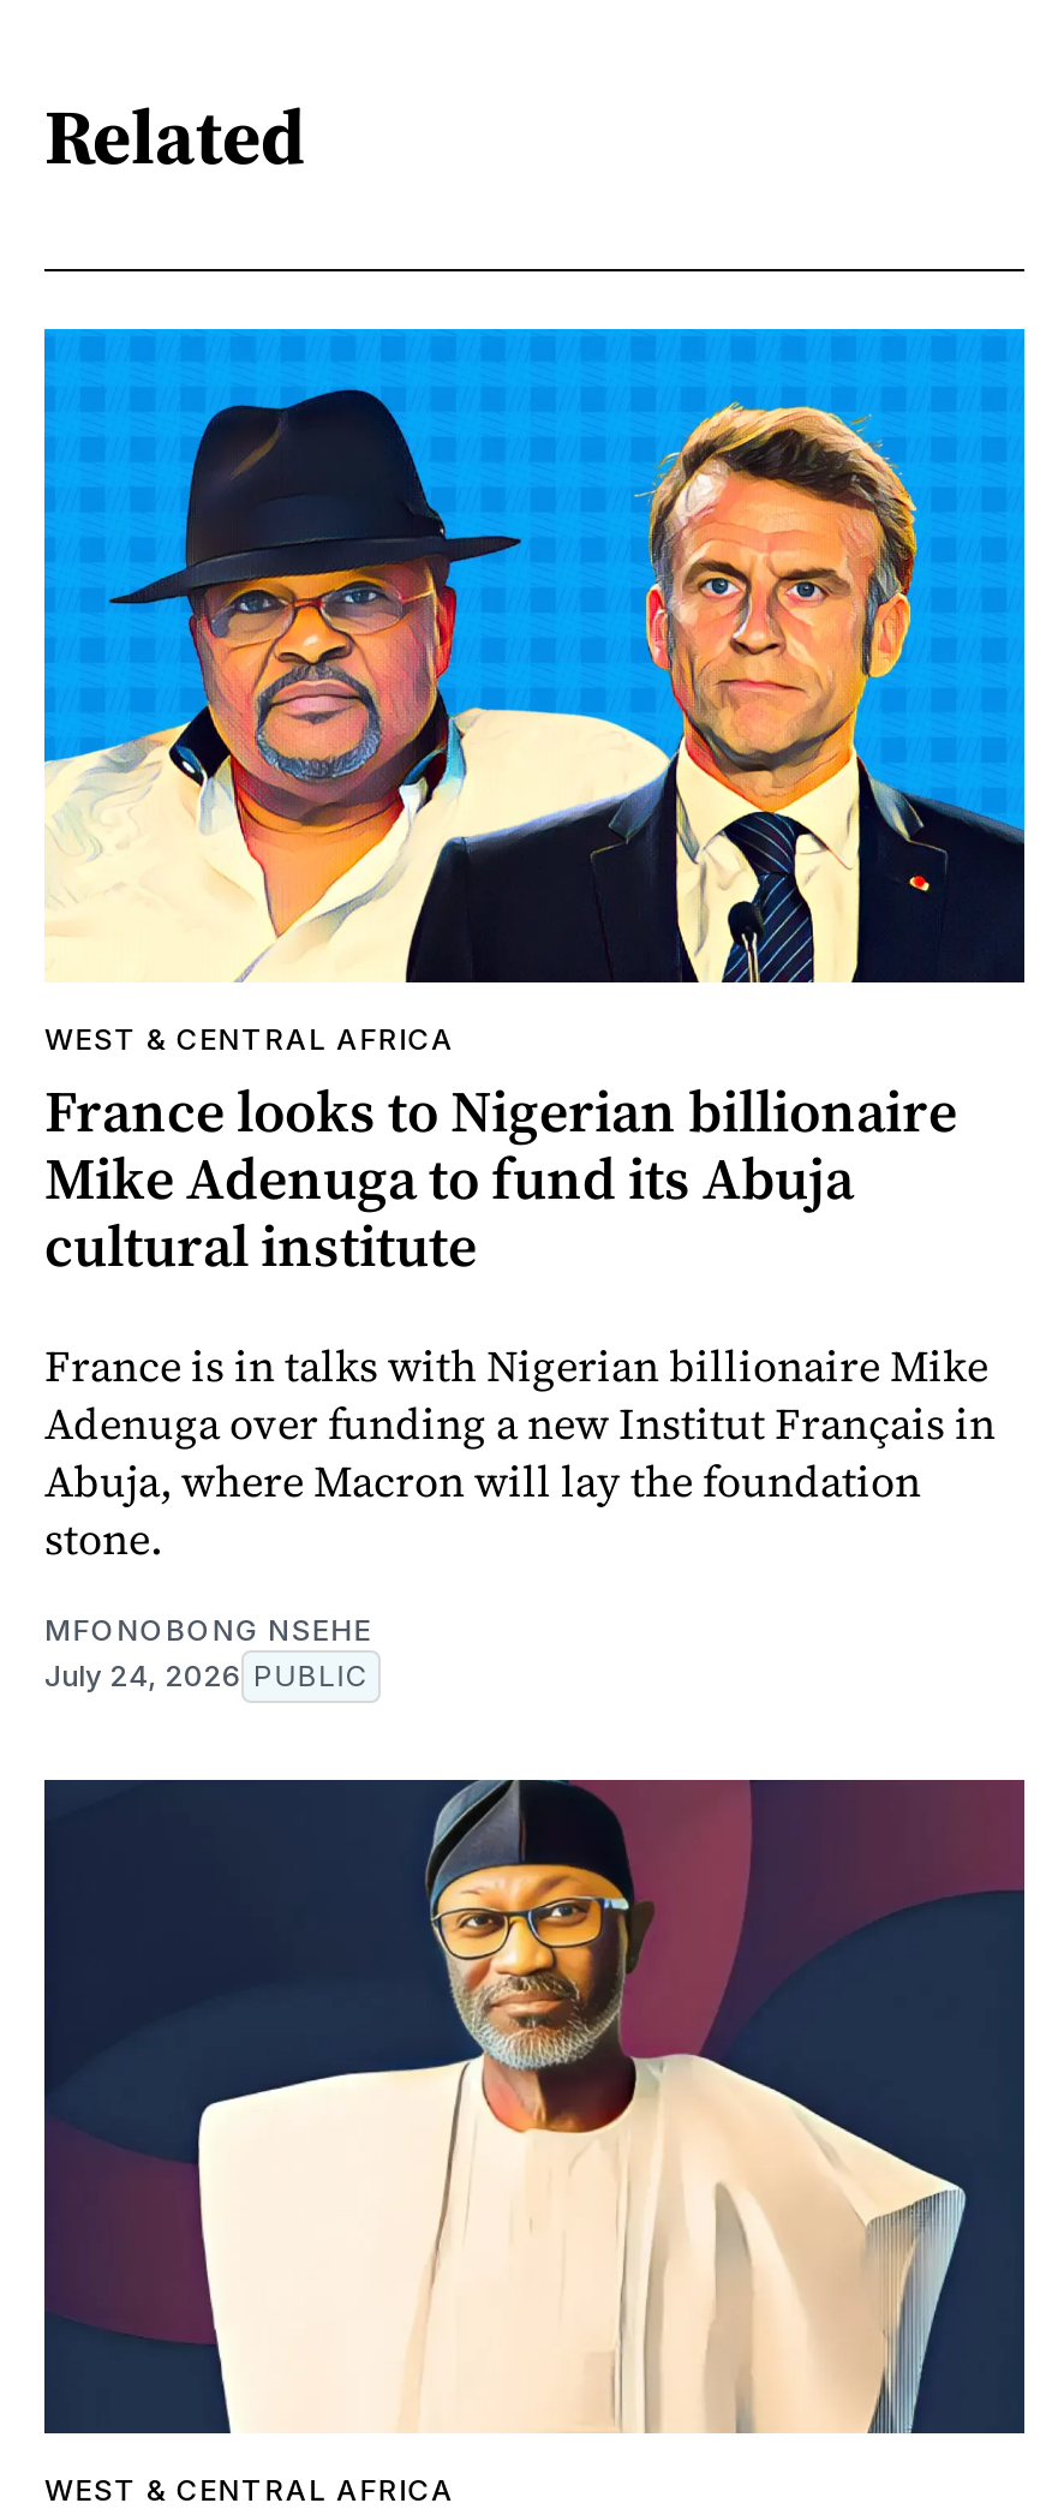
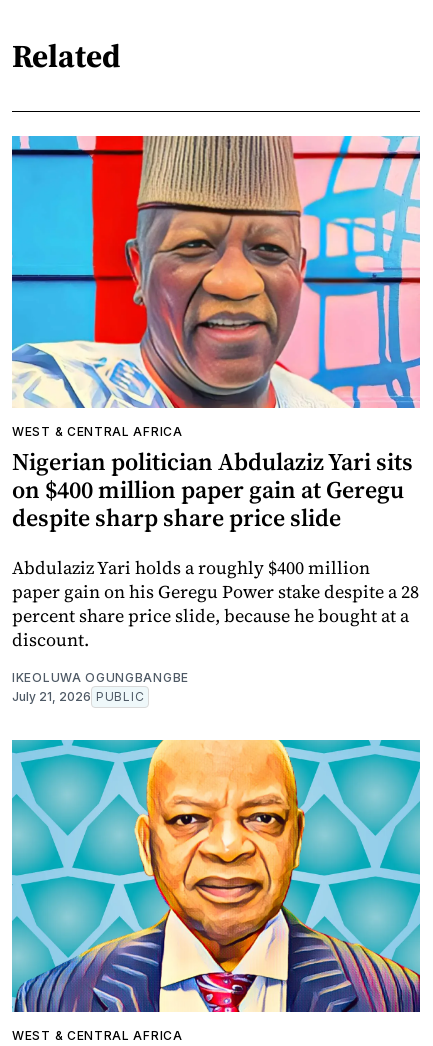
- [image]
- France looks to Nigerian billionaire
- Mike Adenuga to fund its Abuja
- cultural institute
+ [image]
+ Nigerian politician Abdulaziz Yari sits
+ on $400 million paper gain at Geregu
+ despite sharp share price slide

- France is in talks with Nigerian billionaire Mike
- Adenuga over funding a new Institut Français in
- Abuja, where Macron will lay the foundation
- stone.
+ Abdulaziz Yari holds a roughly $400 million
+ paper gain on his Geregu Power stake despite a 28
+ percent share price slide, because he bought at a
+ discount.

- MFONOBONG NSEHE
- July 24, 2026 PUBLIC
+ IKEOLUWA OGUNGBANGBE
+ July 21, 2026 PUBLIC

- [image]
+ [image]
